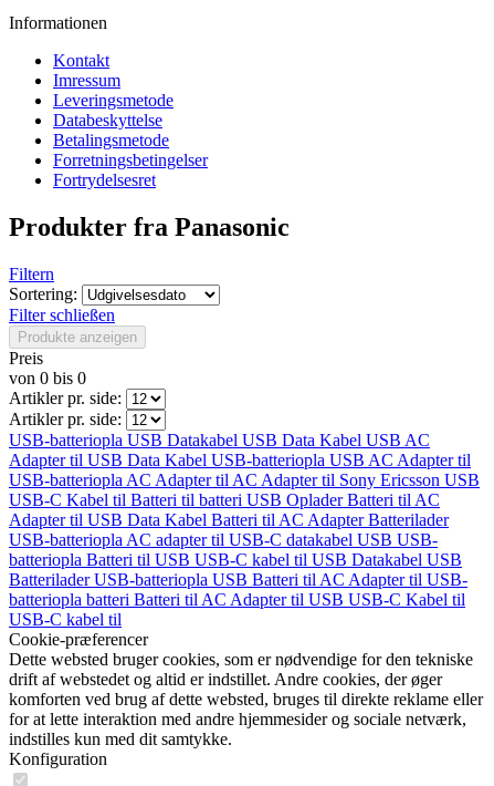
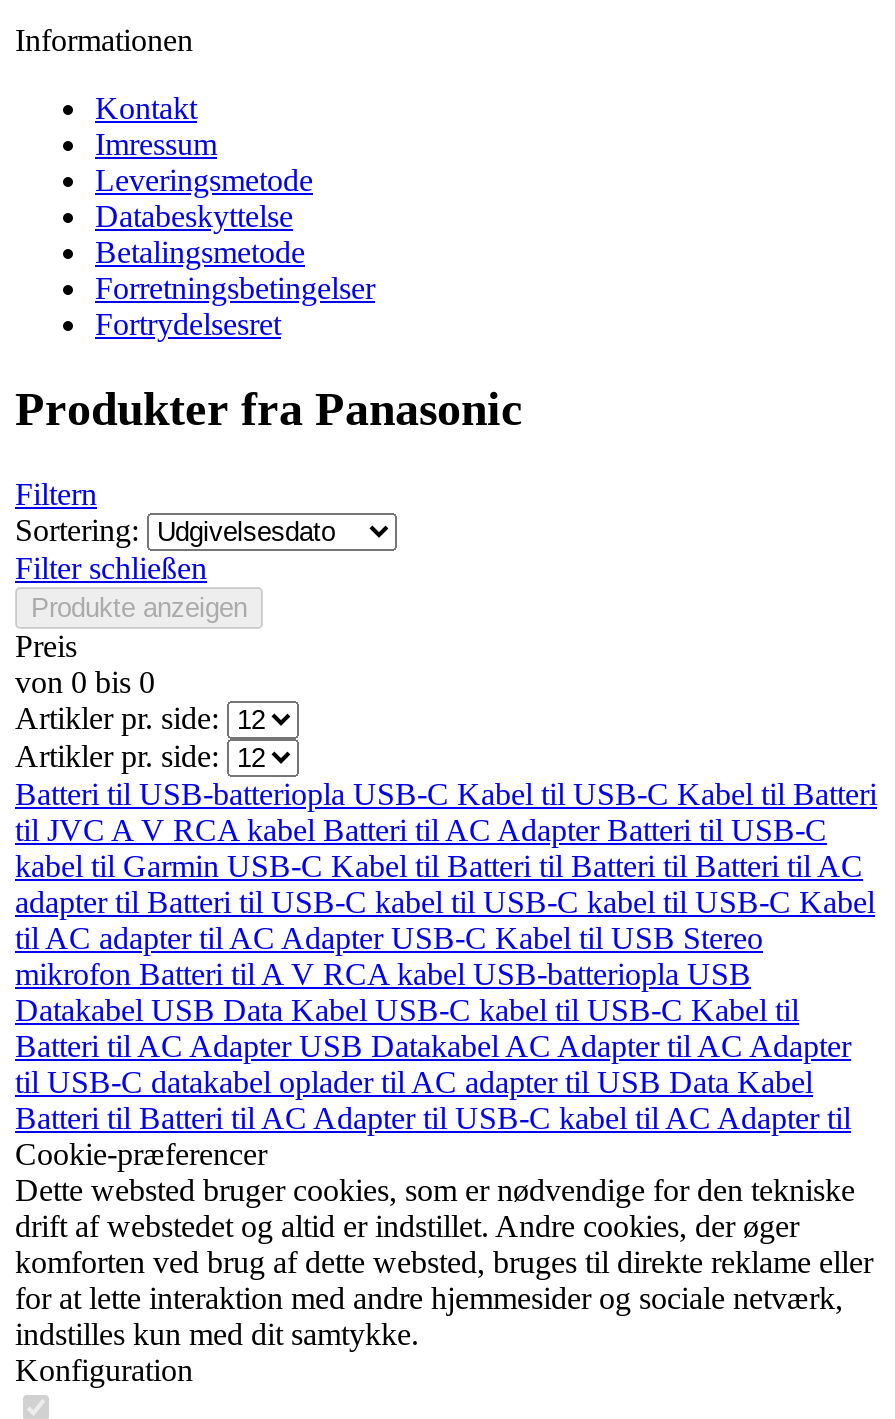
- USB-batteriopla USB Datakabel USB Data Kabel USB AC
- Adapter til USB Data Kabel USB-batteriopla USB AC Adapter til
- USB-batteriopla AC Adapter til AC Adapter til Sony Ericsson USB
- USB-C Kabel til Batteri til batteri USB Oplader Batteri til AC
- Adapter til USB Data Kabel Batteri til AC Adapter Batterilader
- USB-batteriopla AC adapter til USB-C datakabel USB USB-
- batteriopla Batteri til USB USB-C kabel til USB Datakabel USB
- Batterilader USB-batteriopla USB Batteri til AC Adapter til USB-
- batteriopla batteri Batteri til AC Adapter til USB USB-C Kabel til
- USB-C kabel til
+ Batteri til USB-batteriopla USB-C Kabel til USB-C Kabel til Batteri
+ til JVC A V RCA kabel Batteri til AC Adapter Batteri til USB-C
+ kabel til Garmin USB-C Kabel til Batteri til Batteri til Batteri til AC
+ adapter til Batteri til USB-C kabel til USB-C kabel til USB-C Kabel
+ til AC adapter til AC Adapter USB-C Kabel til USB Stereo
+ mikrofon Batteri til A V RCA kabel USB-batteriopla USB
+ Datakabel USB Data Kabel USB-C kabel til USB-C Kabel til
+ Batteri til AC Adapter USB Datakabel AC Adapter til AC Adapter
+ til USB-C datakabel oplader til AC adapter til USB Data Kabel
+ Batteri til Batteri til AC Adapter til USB-C kabel til AC Adapter til
